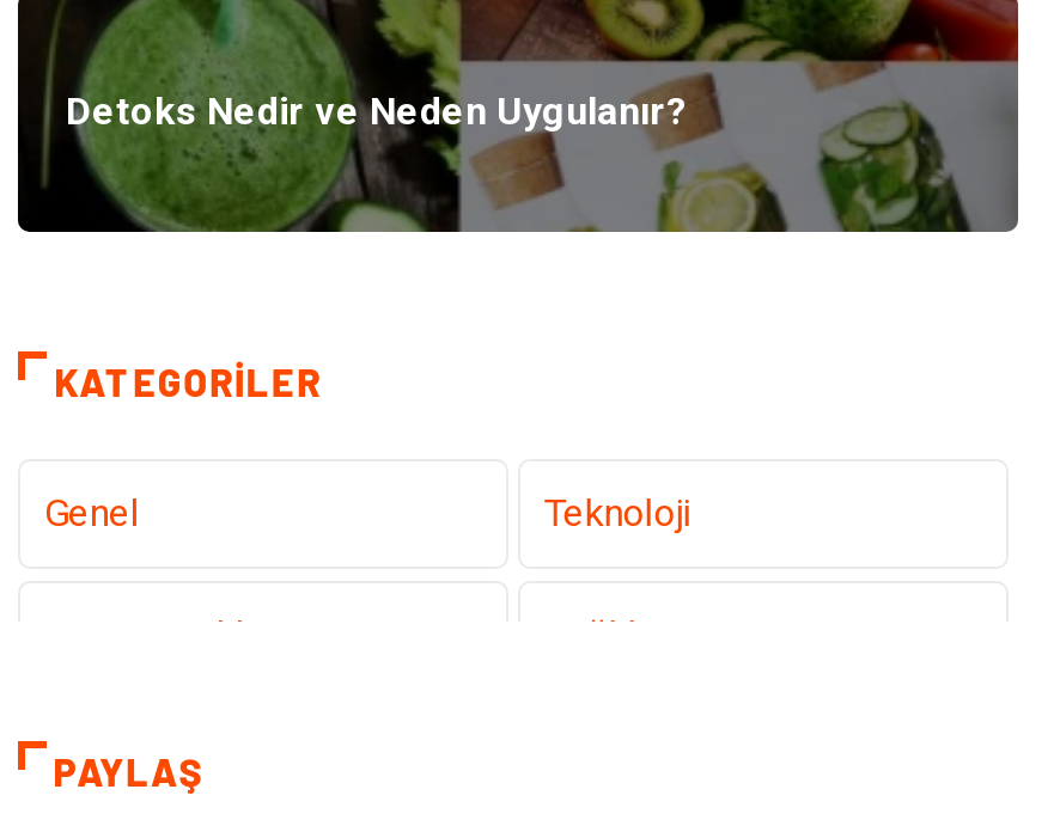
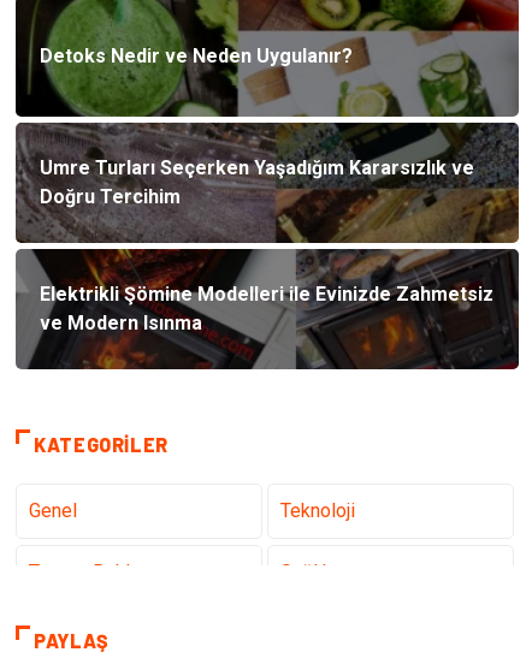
+ [image]
+ Umre Turları Seçerken Yaşadığım Kararsızlık ve
+ Doğru Tercihim

+ Elektrikli Şömine Modelleri ile Evinizde Zahmetsiz
+ ve Modern Isınma
